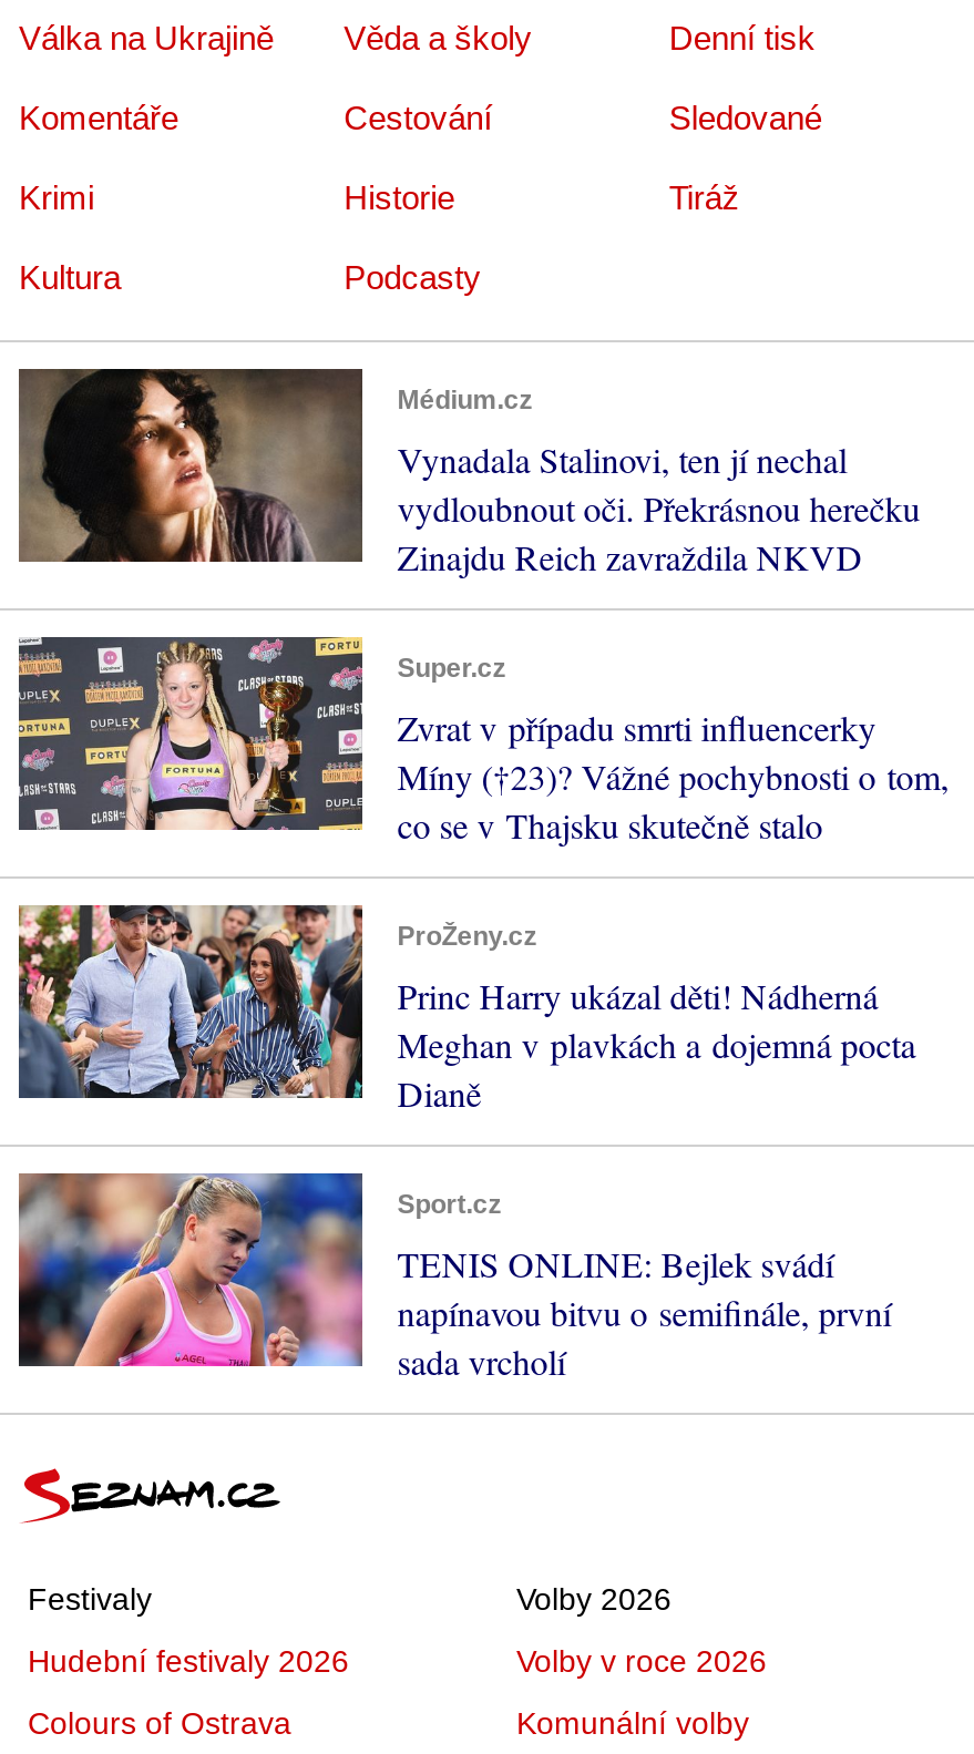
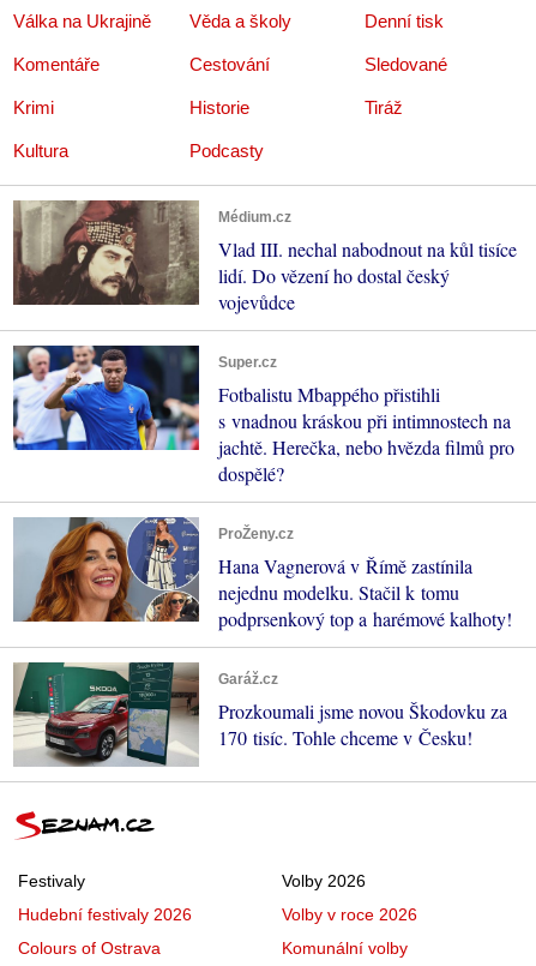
- [image]
- Vynadala Stalinovi, ten jí nechal
- vydloubnout oči. Překrásnou herečku
- Zinajdu Reich zavraždila NKVD
+ [image]
+ Vlad III. nechal nabodnout na kůl tisíce
+ lidí. Do vězení ho dostal český
+ vojevůdce

- [image]
- Zvrat v případu smrti influencerky
- Míny (†23)? Vážné pochybnosti o tom,
- co se v Thajsku skutečně stalo
+ [image]
+ Fotbalistu Mbappého přistihli
+ s vnadnou kráskou při intimnostech na
+ jachtě. Herečka, nebo hvězda filmů pro
+ dospělé?

- [image]
- Princ Harry ukázal děti! Nádherná
- Meghan v plavkách a dojemná pocta
- Dianě
+ [image]
+ Hana Vagnerová v Římě zastínila
+ nejednu modelku. Stačil k tomu
+ podprsenkový top a harémové kalhoty!

- [image]
- Sport.cz
- TENIS ONLINE: Bejlek svádí
- napínavou bitvu o semifinále, první
- sada vrcholí
+ [image]
+ Garáž.cz
+ Prozkoumali jsme novou Škodovku za
+ 170 tisíc. Tohle chceme v Česku!
